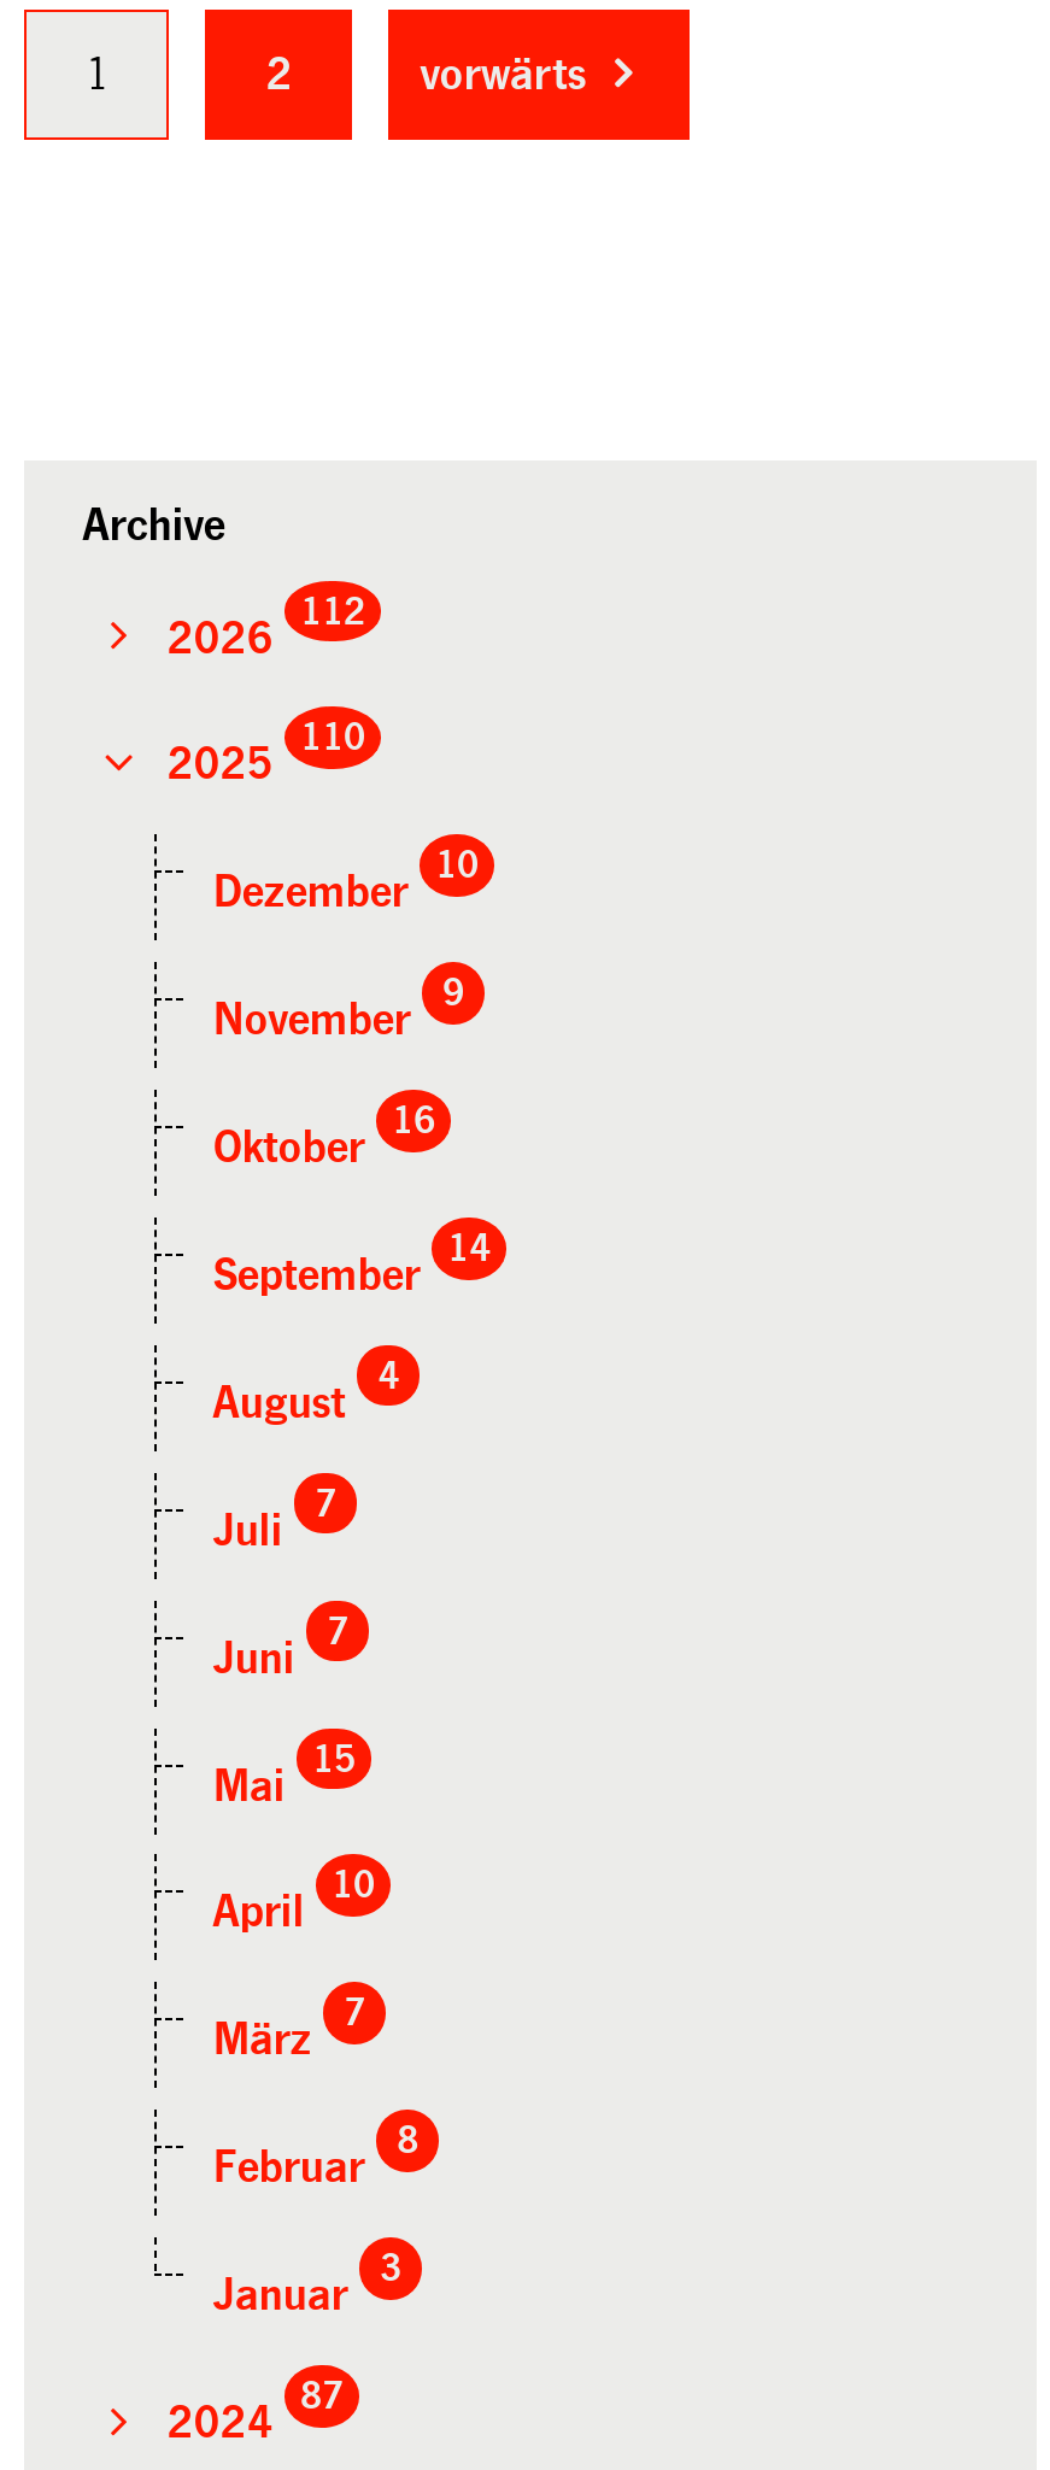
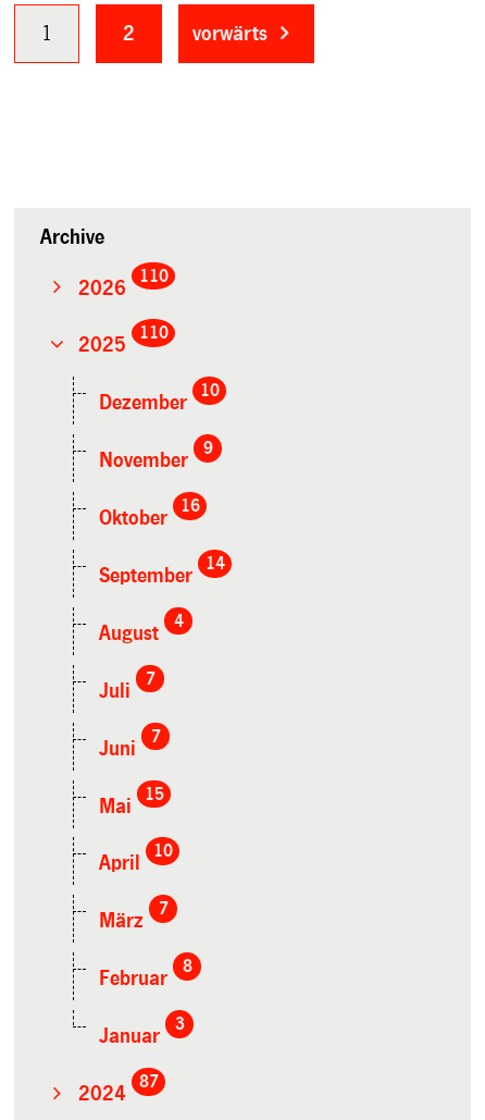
- 112
+ 110
